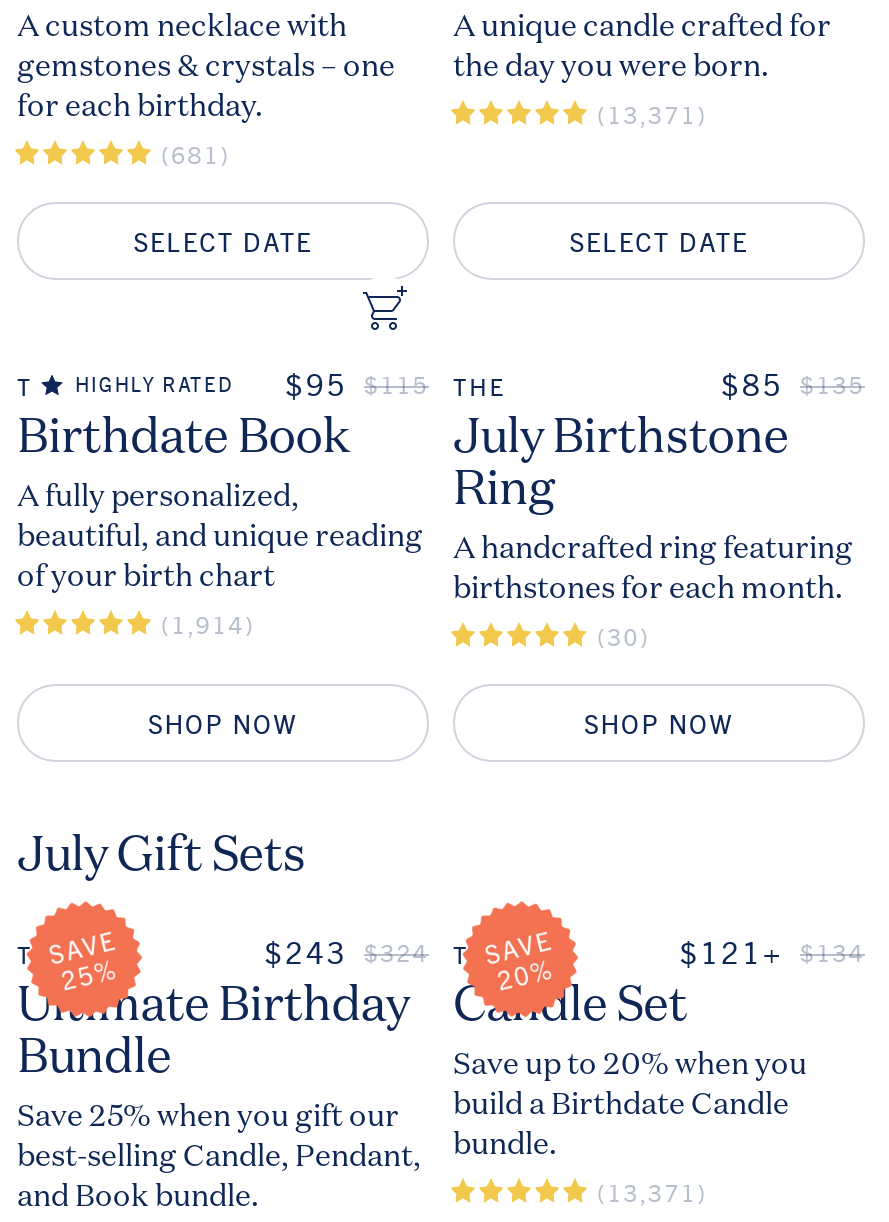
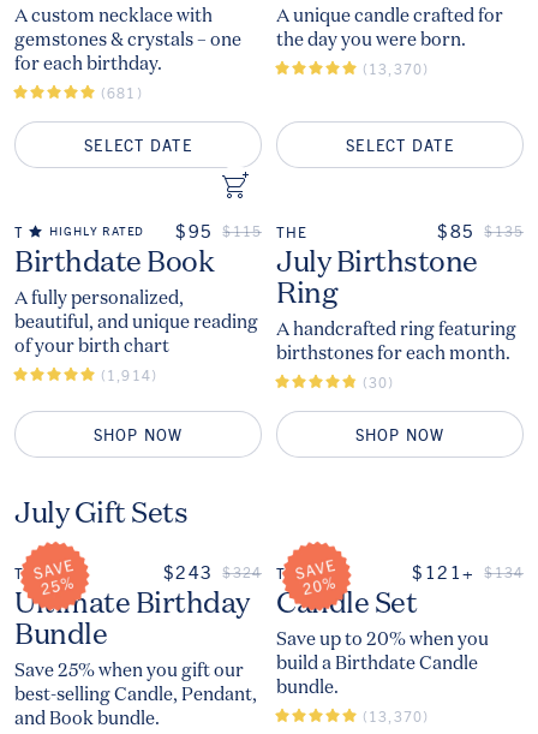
- (13,371)
+ (13,370)

- (13,371)
+ (13,370)
